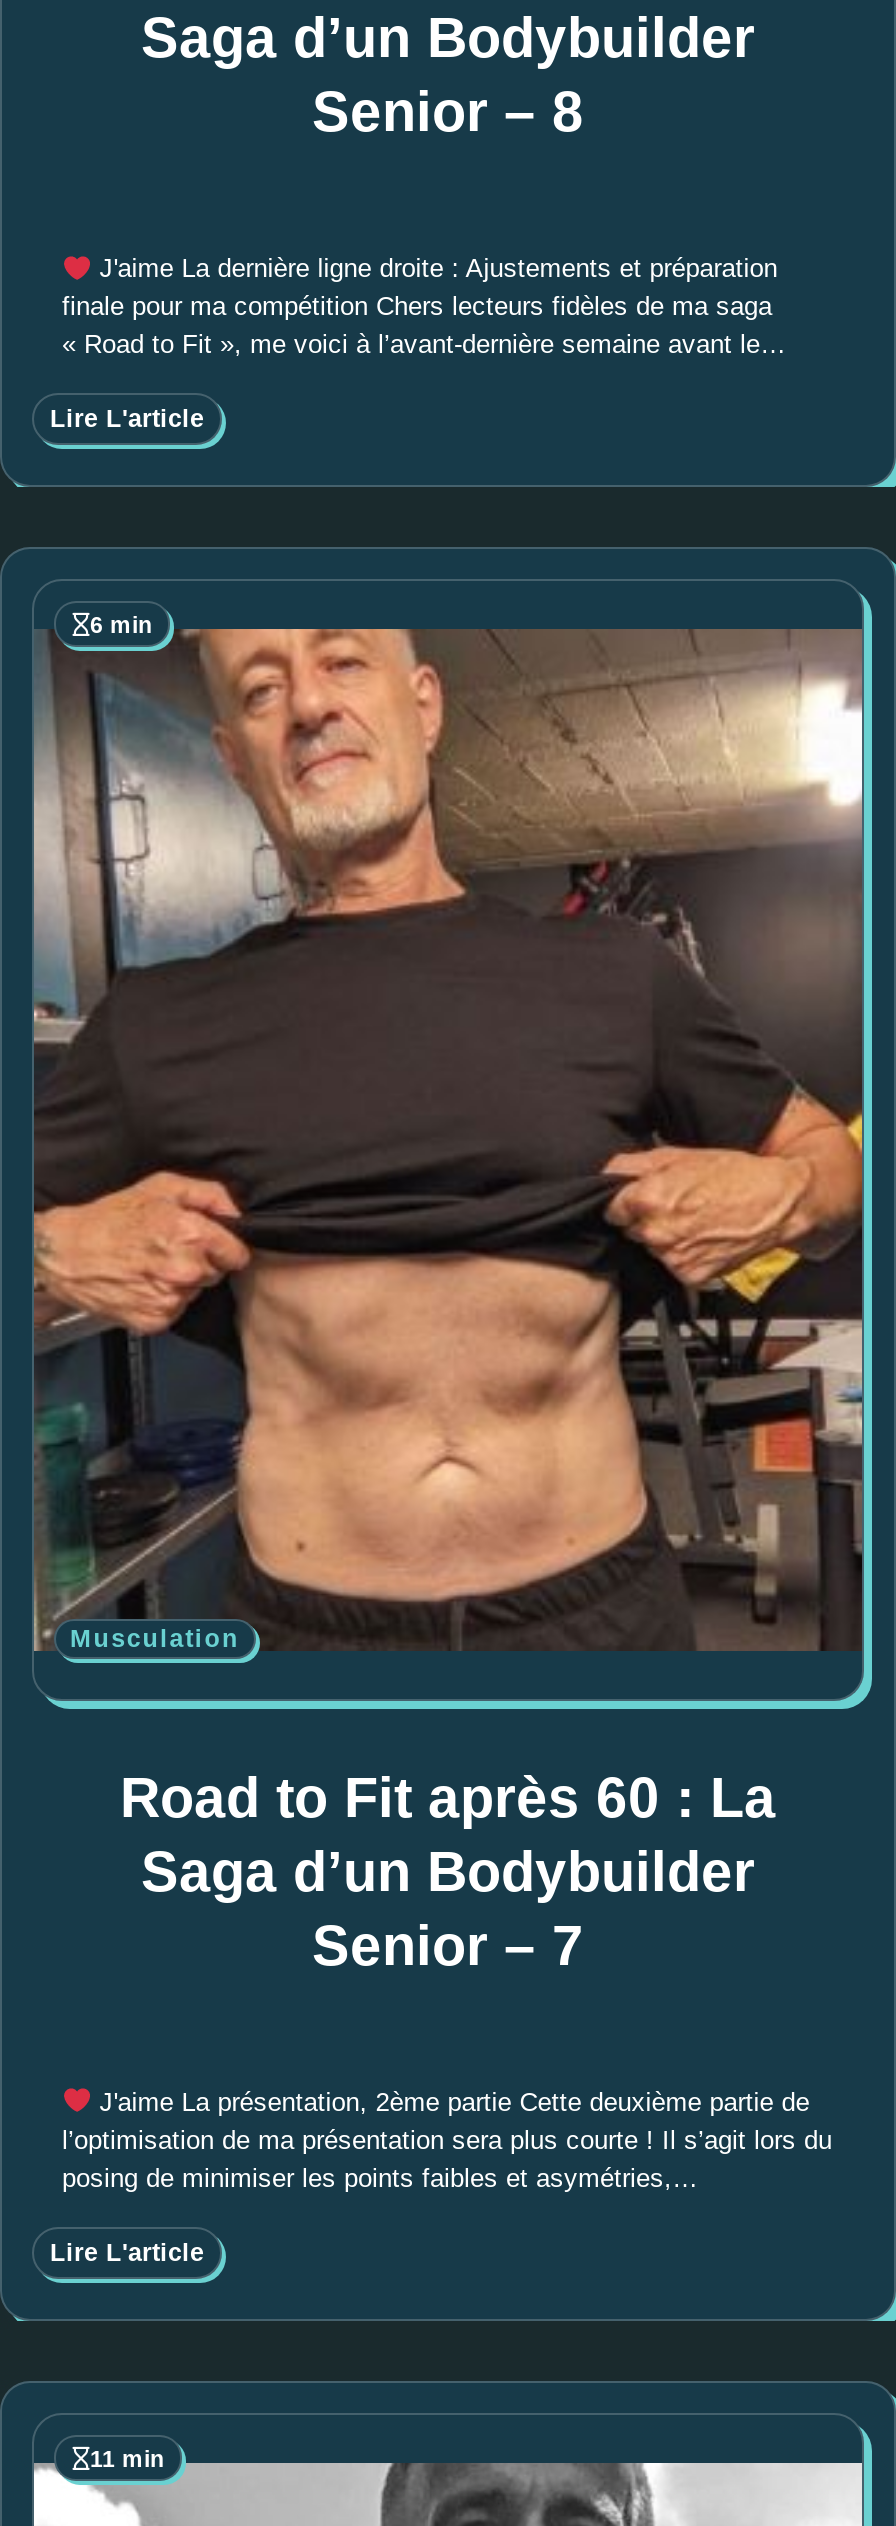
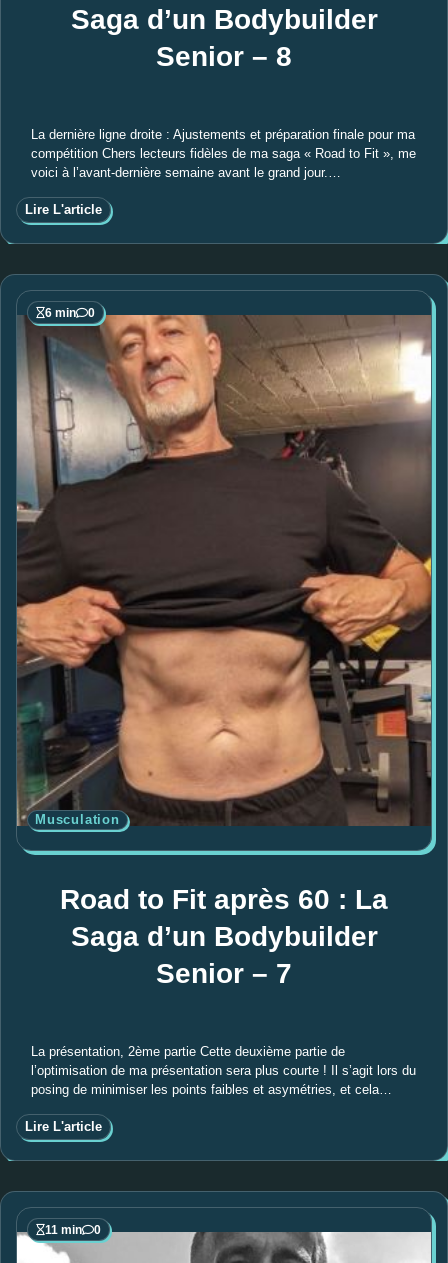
- J'aime La dernière ligne droite : Ajustements et préparation
- finale pour ma compétition Chers lecteurs fidèles de ma saga
- « Road to Fit », me voici à l’avant-dernière semaine avant le…
+ La dernière ligne droite : Ajustements et préparation finale pour ma
+ compétition Chers lecteurs fidèles de ma saga « Road to Fit », me
+ voici à l’avant-dernière semaine avant le grand jour.…

+ 0

- J'aime La présentation, 2ème partie Cette deuxième partie de
+ La présentation, 2ème partie Cette deuxième partie de

- posing de minimiser les points faibles et asymétries,…
+ posing de minimiser les points faibles et asymétries, et cela…

+ 0
